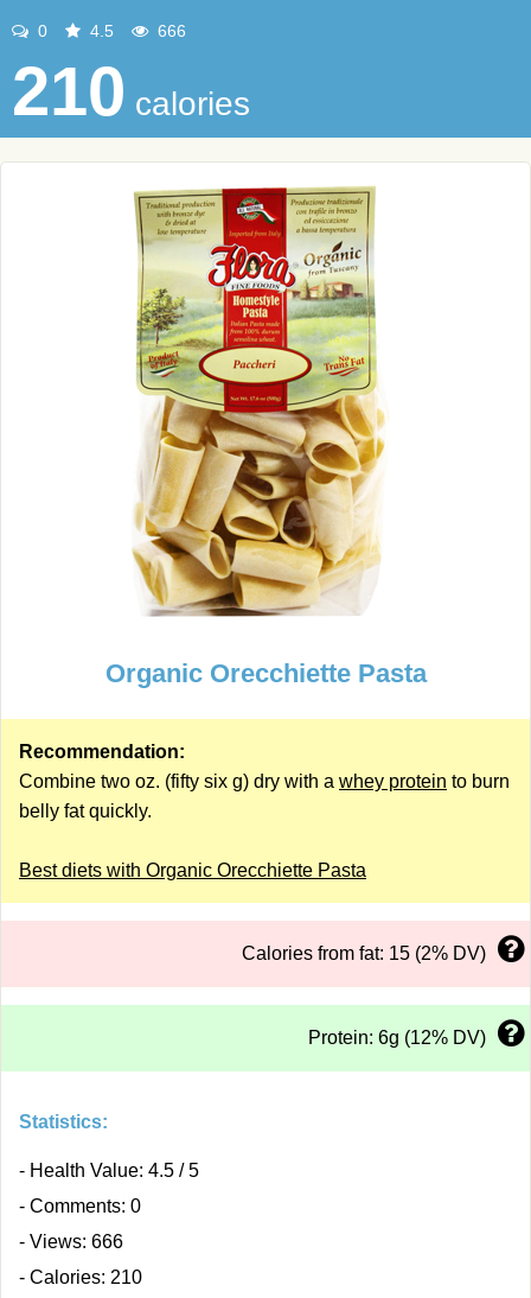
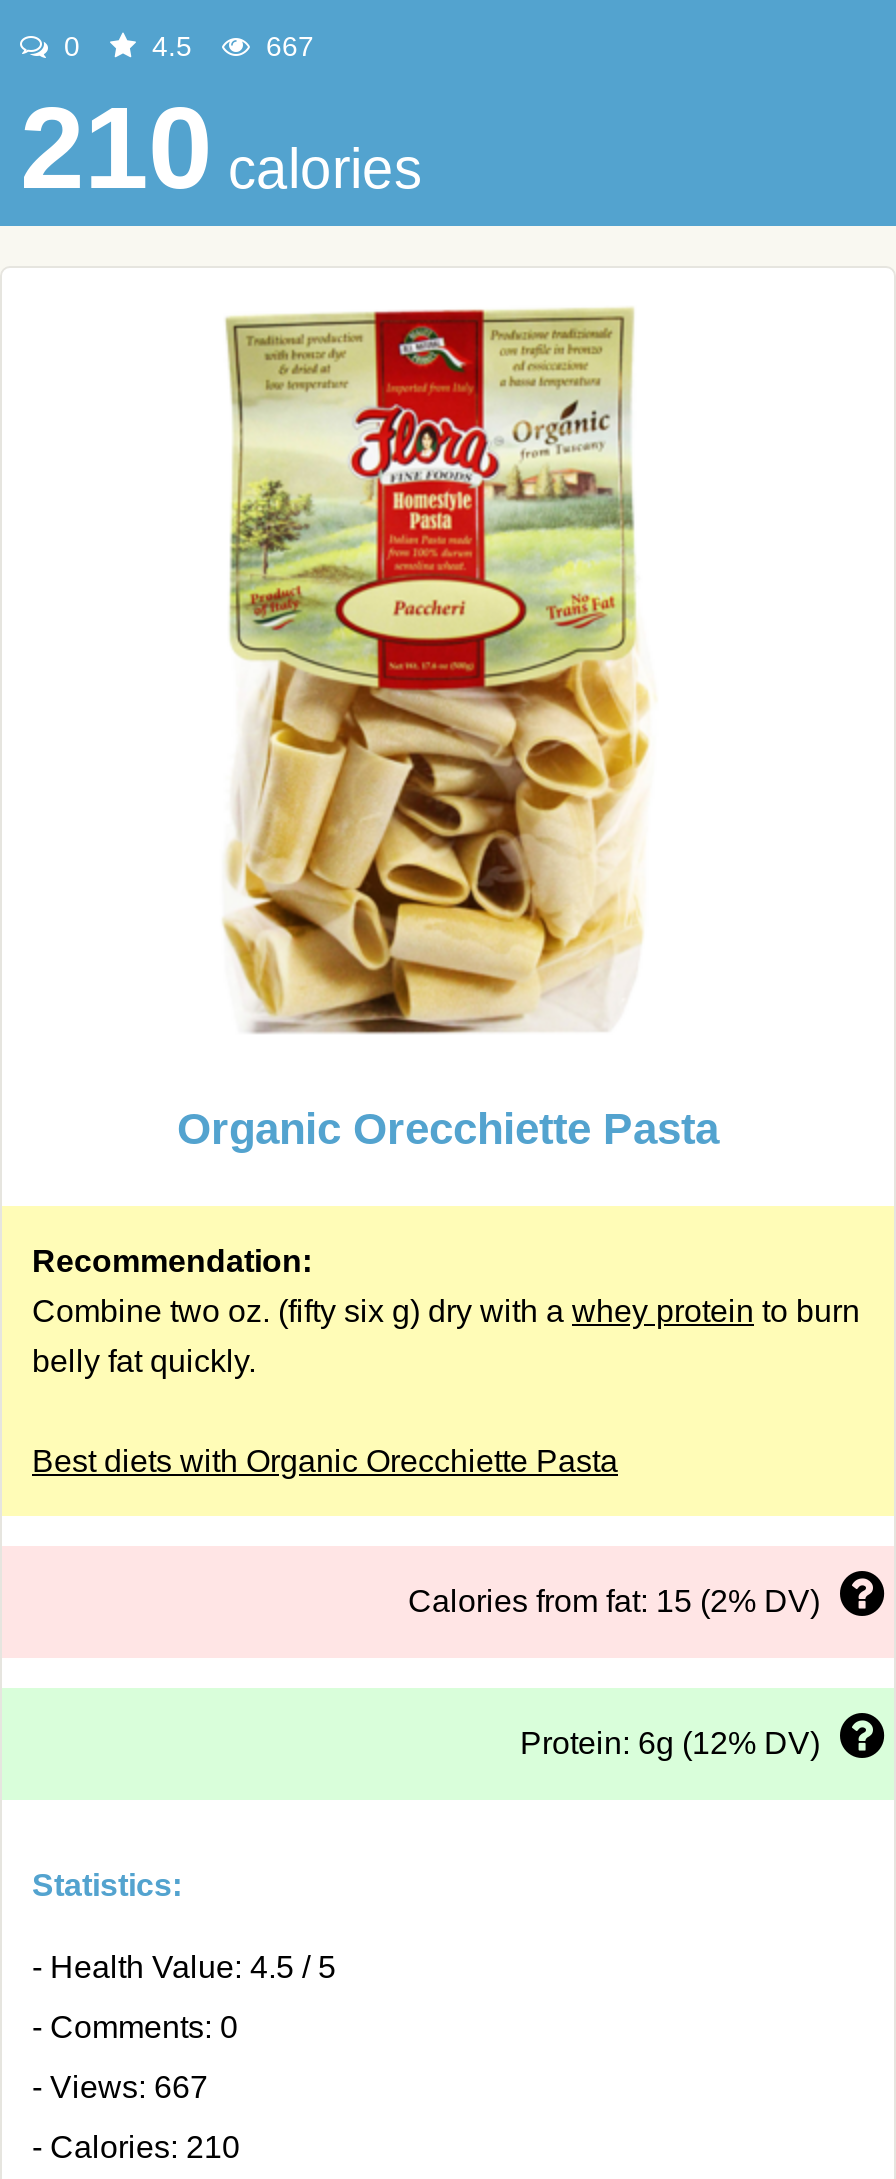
- 666
+ 667

- - Views: 666
+ - Views: 667
